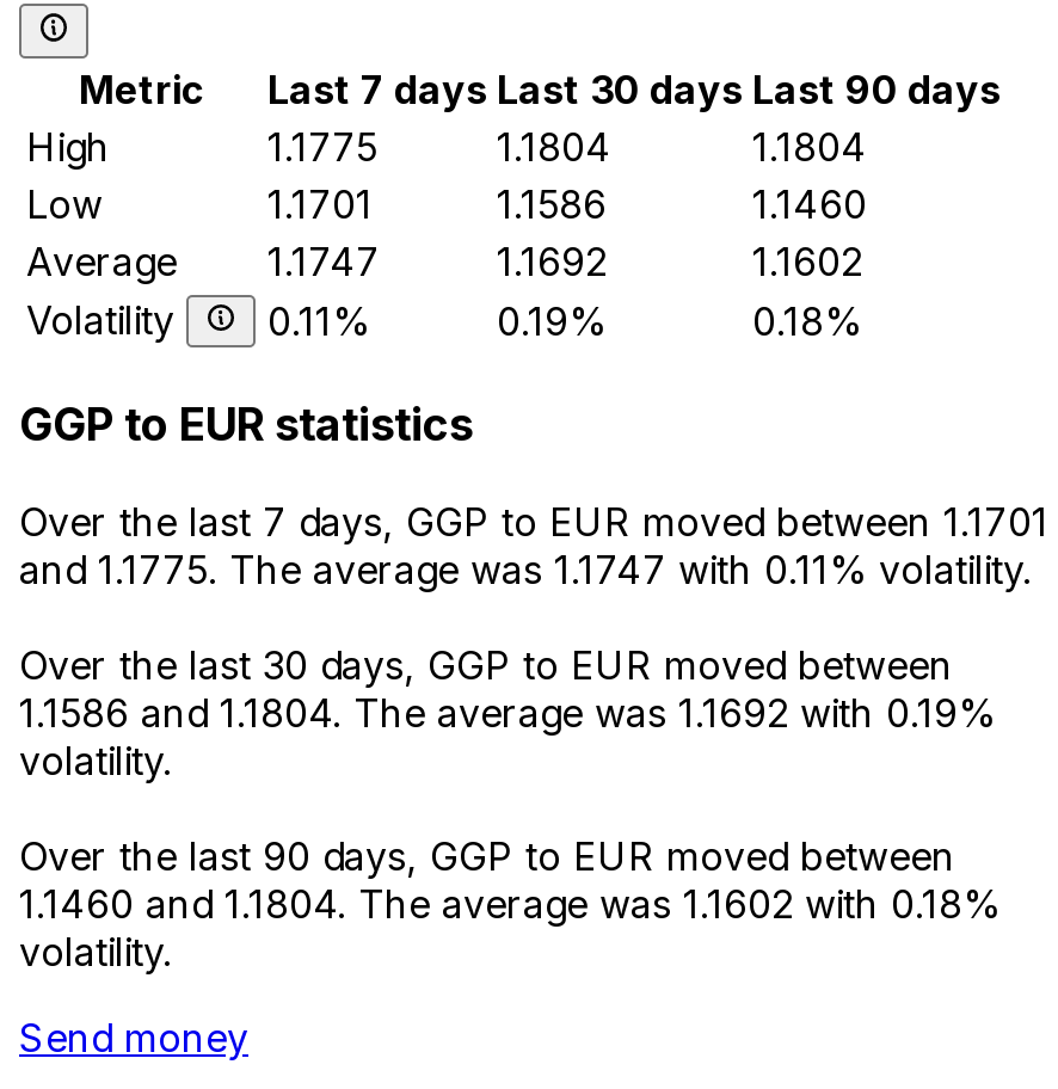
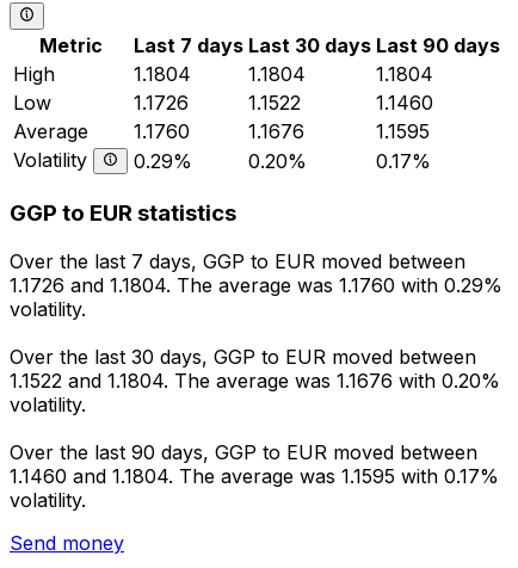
- 1.1775
+ 1.1804

- 1.1701
+ 1.1726

- 1.1586
+ 1.1522

- Average 1.1747
+ Average 1.1760

- 1.1692
+ 1.1676

- 1.1602
+ 1.1595

- Volatility 0.11%
+ Volatility 0.29%

- 0.19%
+ 0.20%

- 0.18%
+ 0.17%

- Over the last 7 days, GGP to EUR moved between 1.1701
- and 1.1775. The average was 1.1747 with 0.11% volatility.
+ Over the last 7 days, GGP to EUR moved between
+ 1.1726 and 1.1804. The average was 1.1760 with 0.29%
+ volatility.

- 1.1586 and 1.1804. The average was 1.1692 with 0.19%
+ 1.1522 and 1.1804. The average was 1.1676 with 0.20%

- 1.1460 and 1.1804. The average was 1.1602 with 0.18%
+ 1.1460 and 1.1804. The average was 1.1595 with 0.17%
